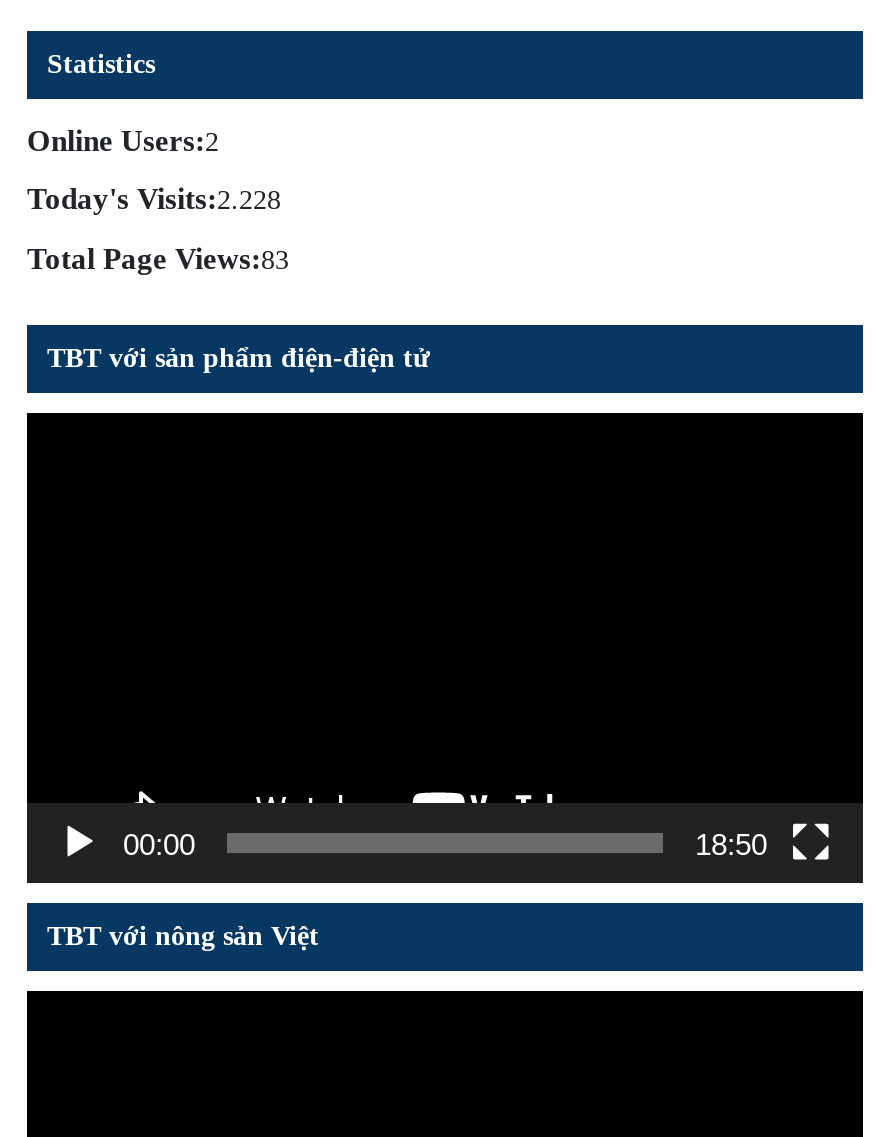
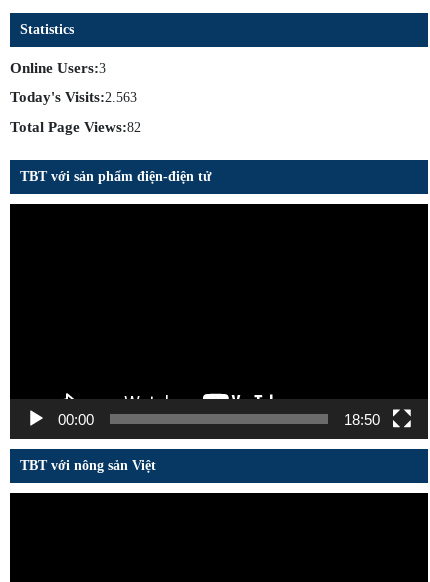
- Online Users:2
+ Online Users:3

- Today's Visits:2.228
+ Today's Visits:2.563

- Total Page Views:83
+ Total Page Views:82
